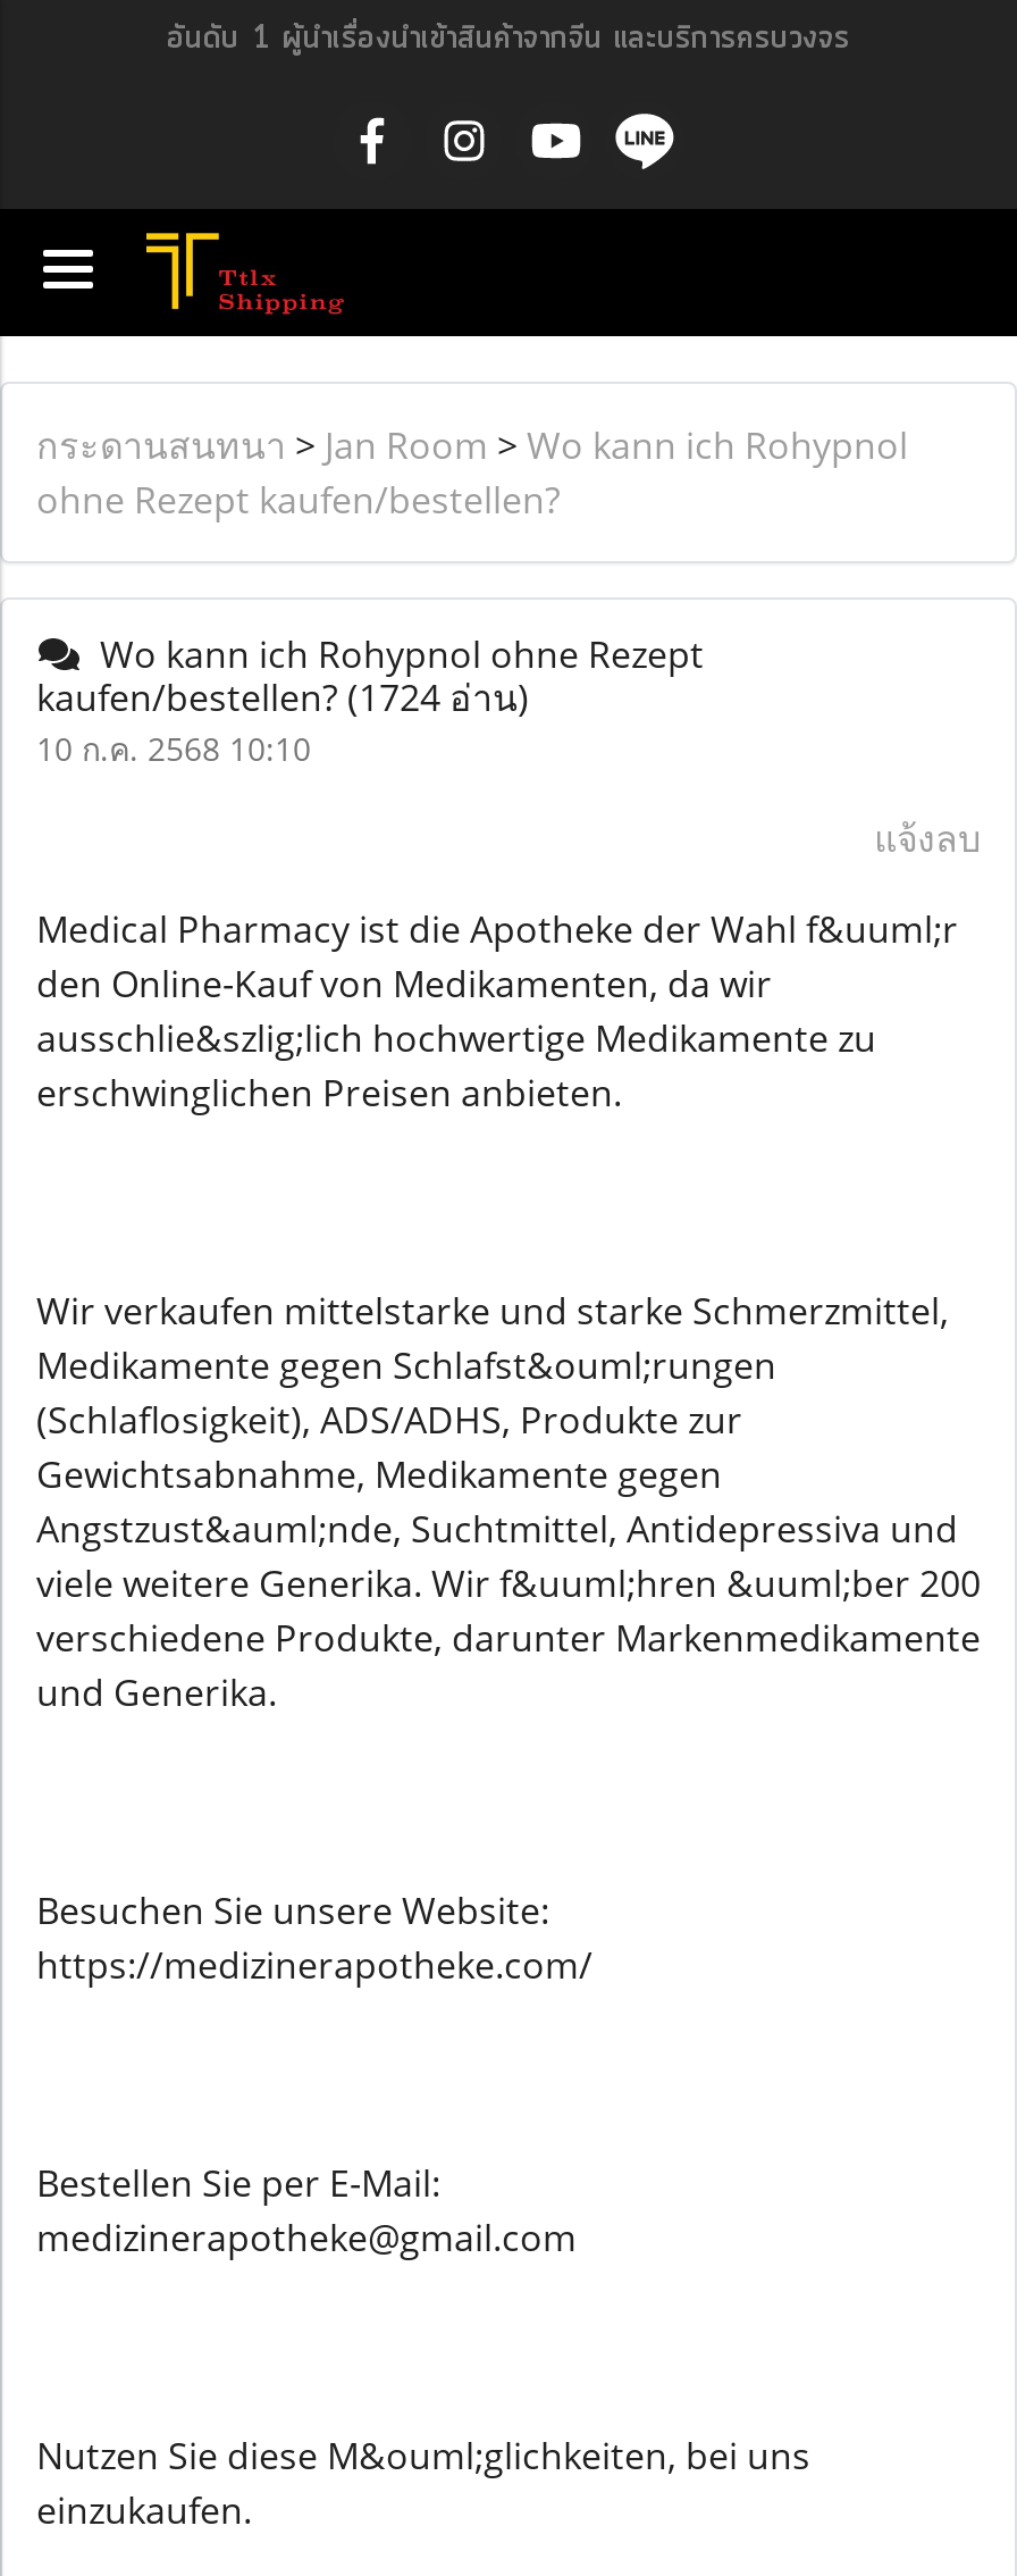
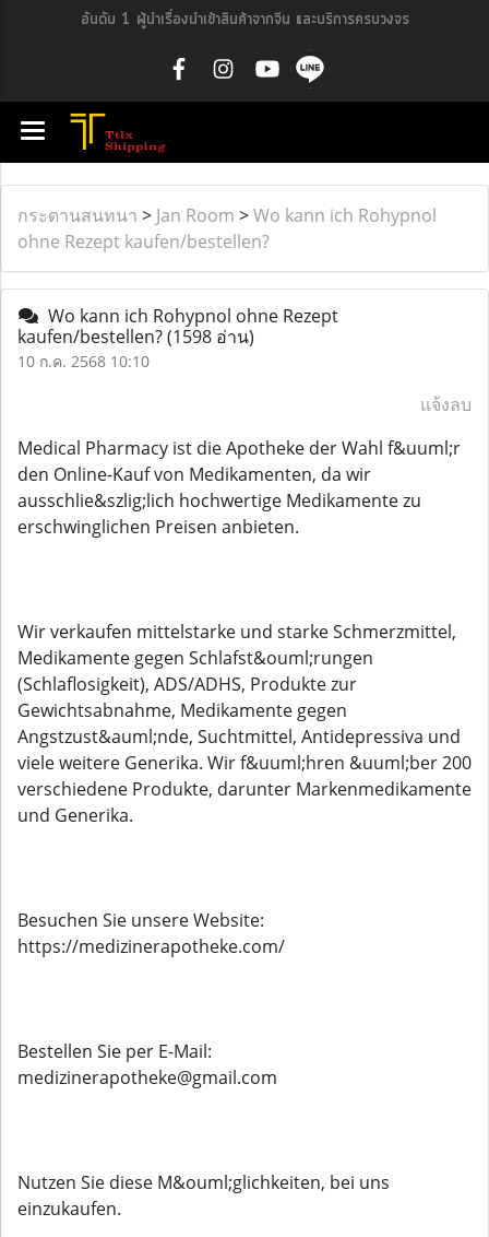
- kaufen/bestellen? (1724 อ่าน)
+ kaufen/bestellen? (1598 อ่าน)
